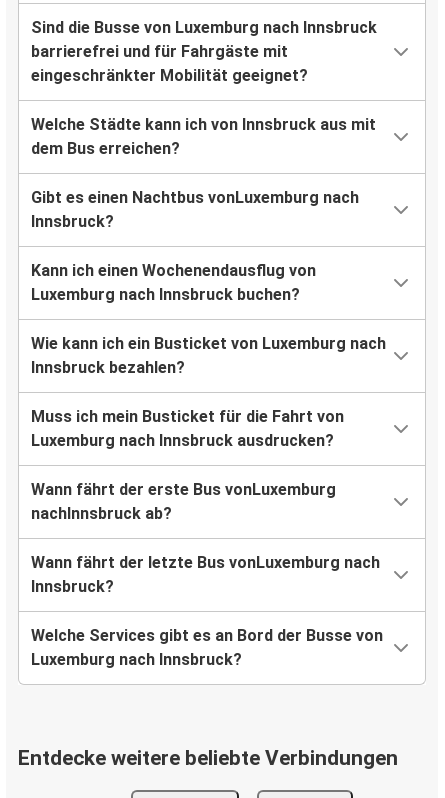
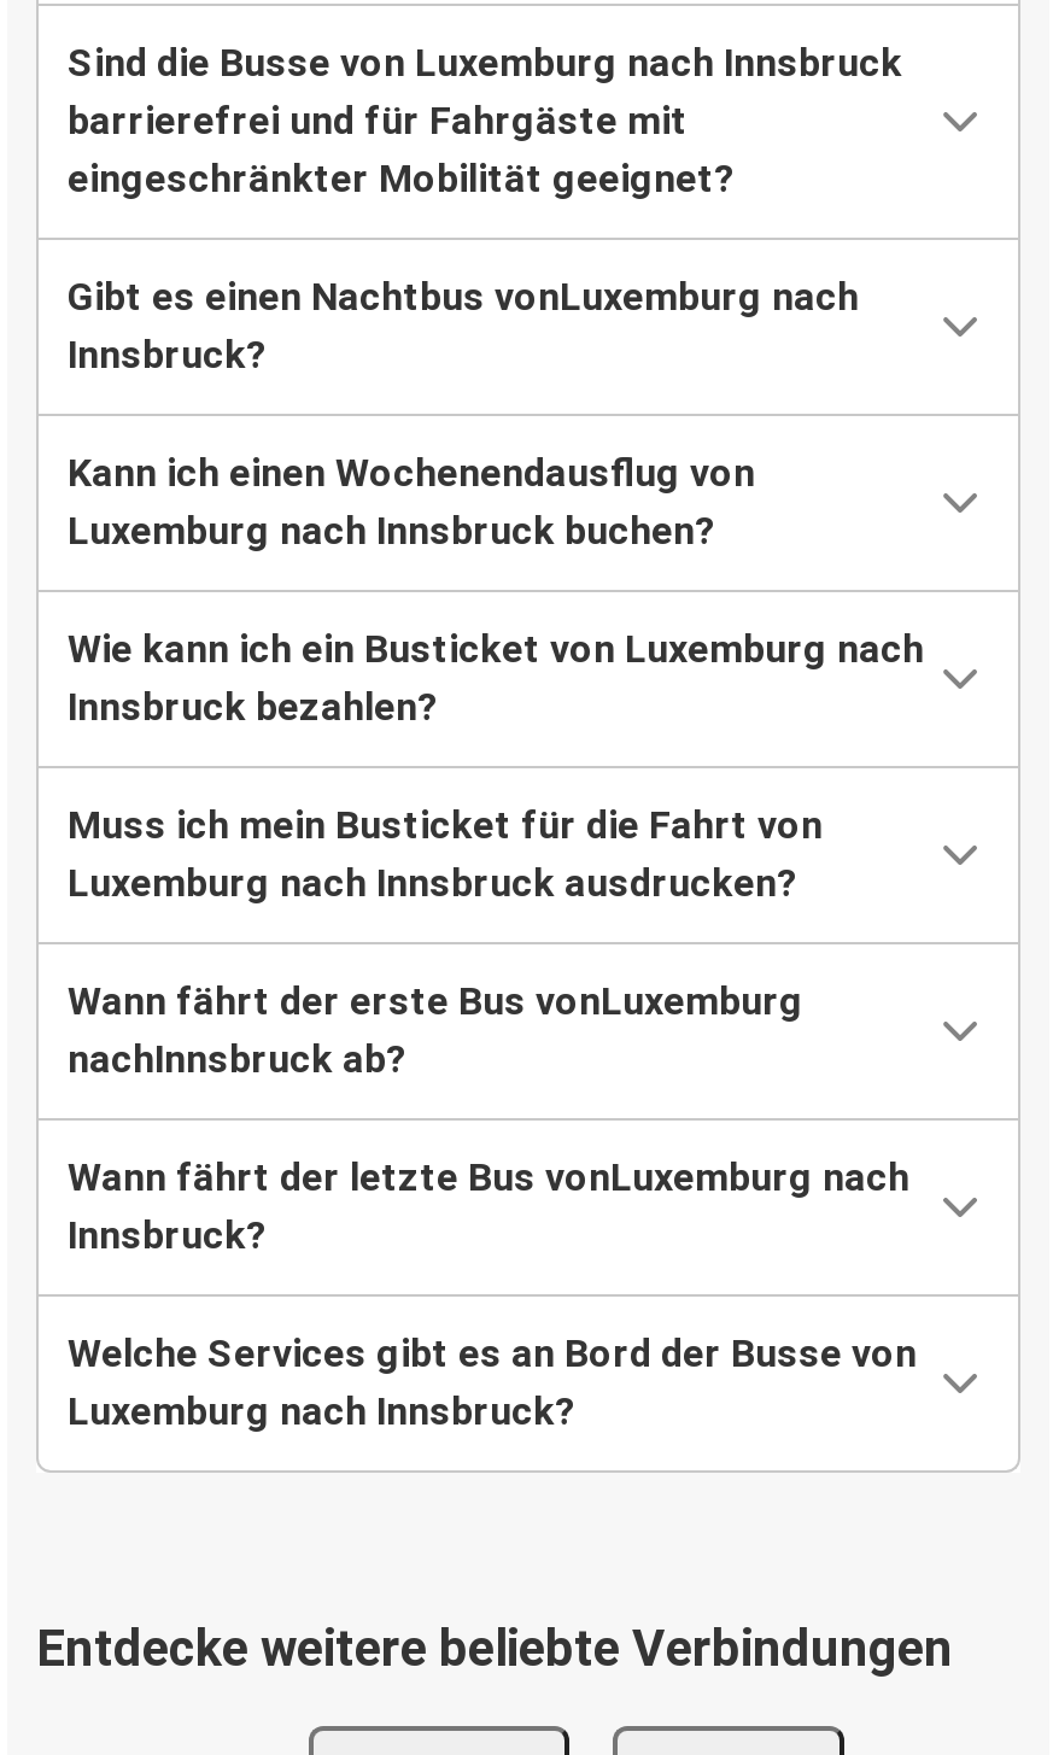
- Welche Städte kann ich von Innsbruck aus mit
- dem Bus erreichen?
